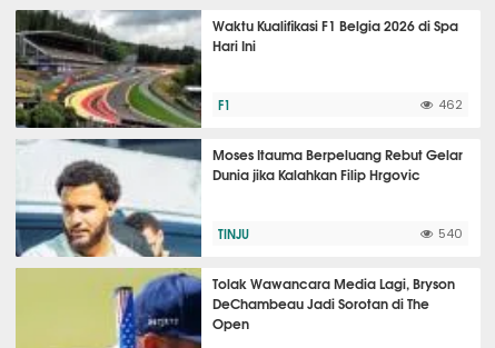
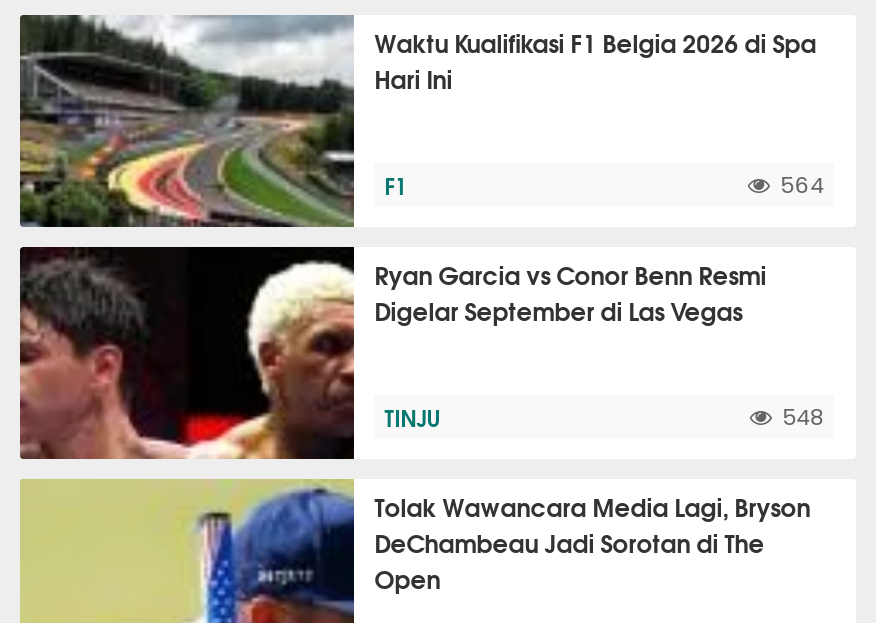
- 462
+ 564

- [image]
- Moses Itauma Berpeluang Rebut Gelar
- Dunia jika Kalahkan Filip Hrgovic
+ [image]
+ Ryan Garcia vs Conor Benn Resmi
+ Digelar September di Las Vegas

- 540
+ 548
